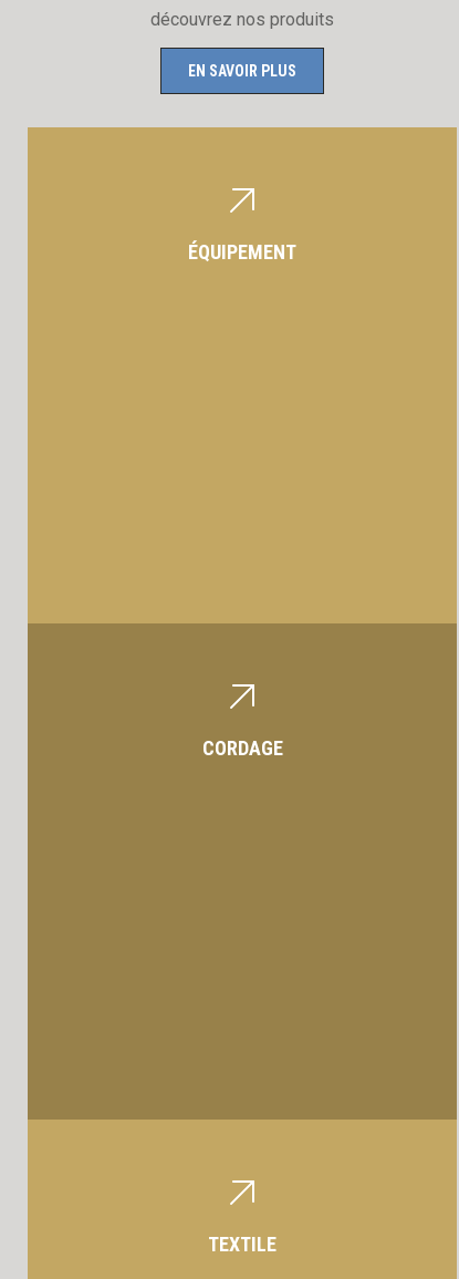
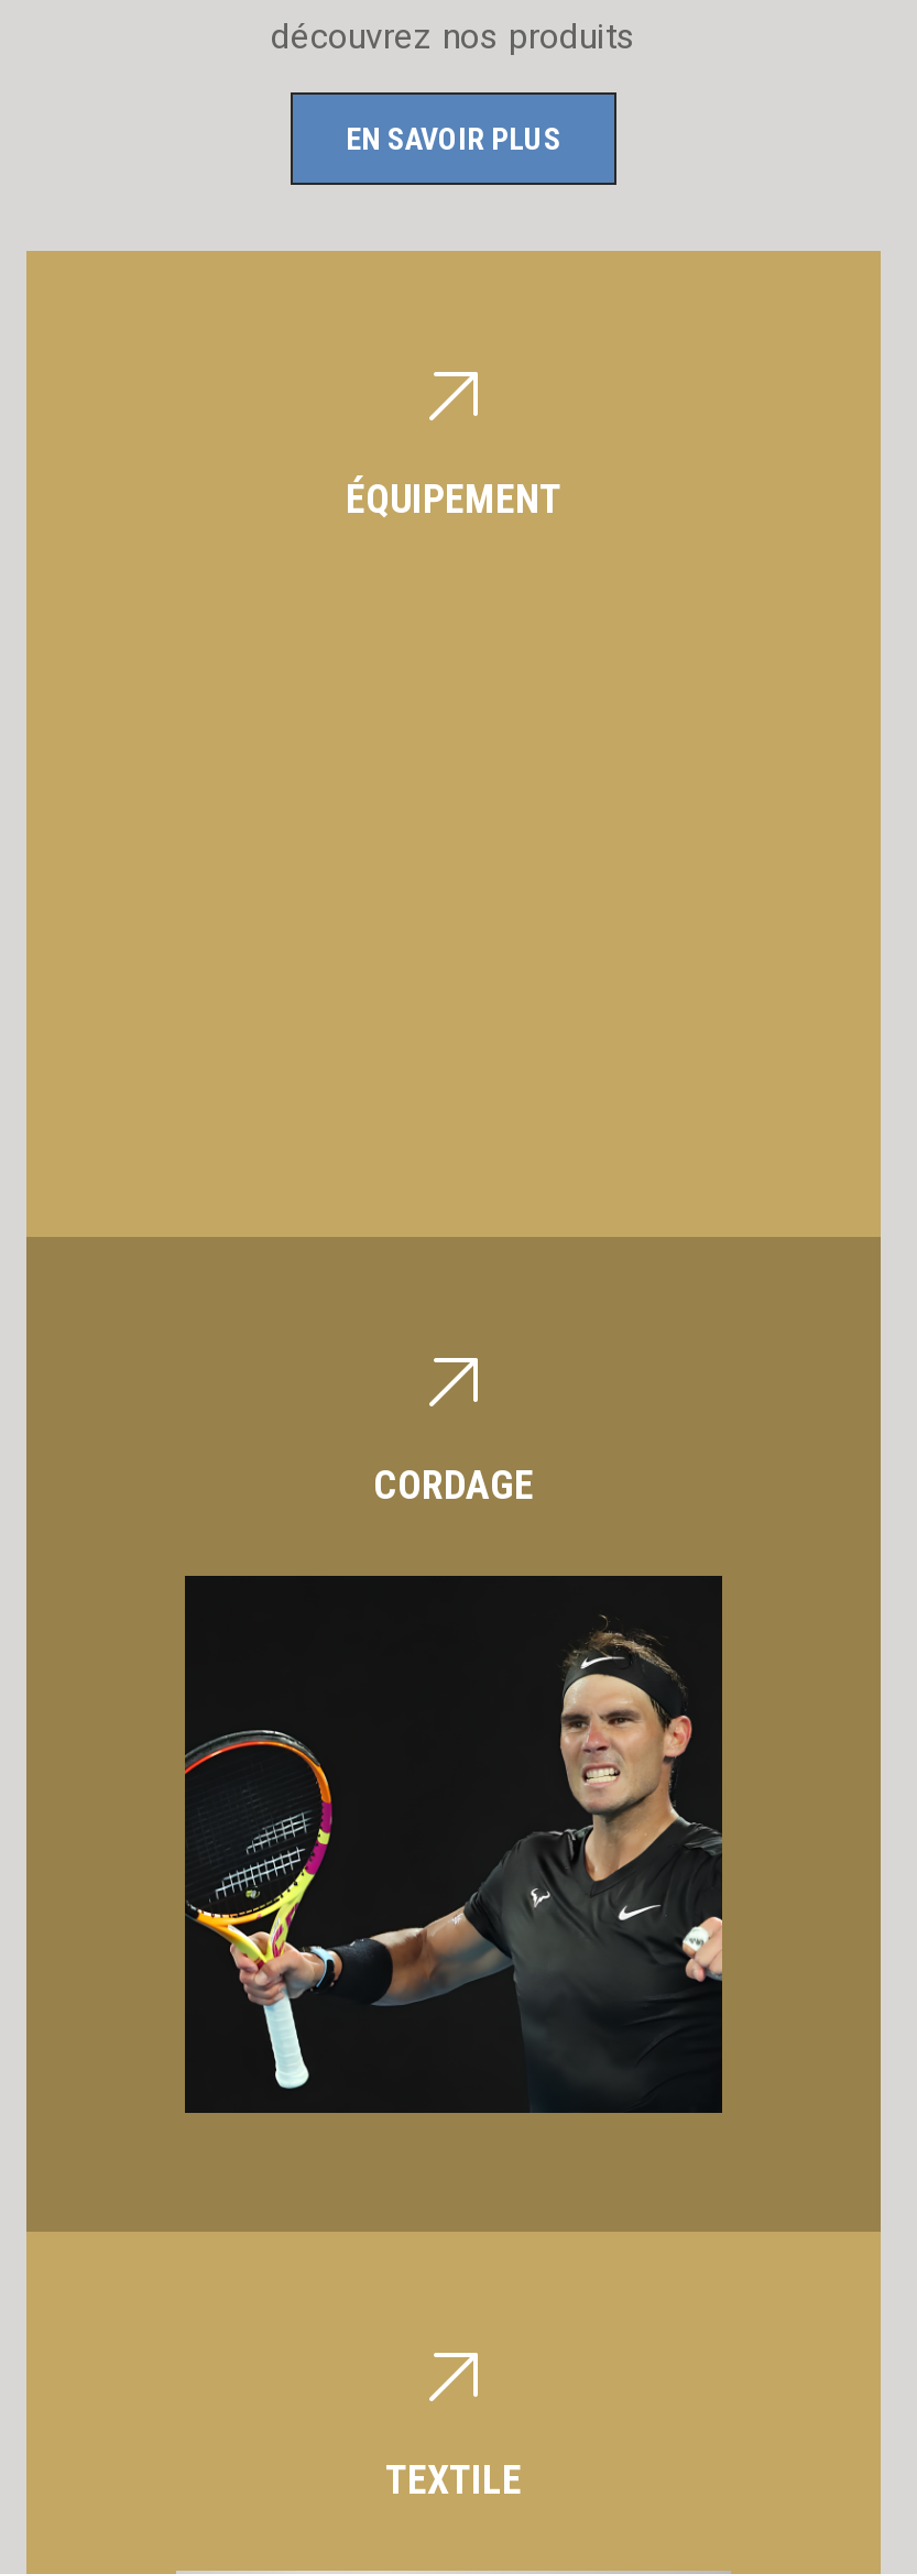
+ [image]
